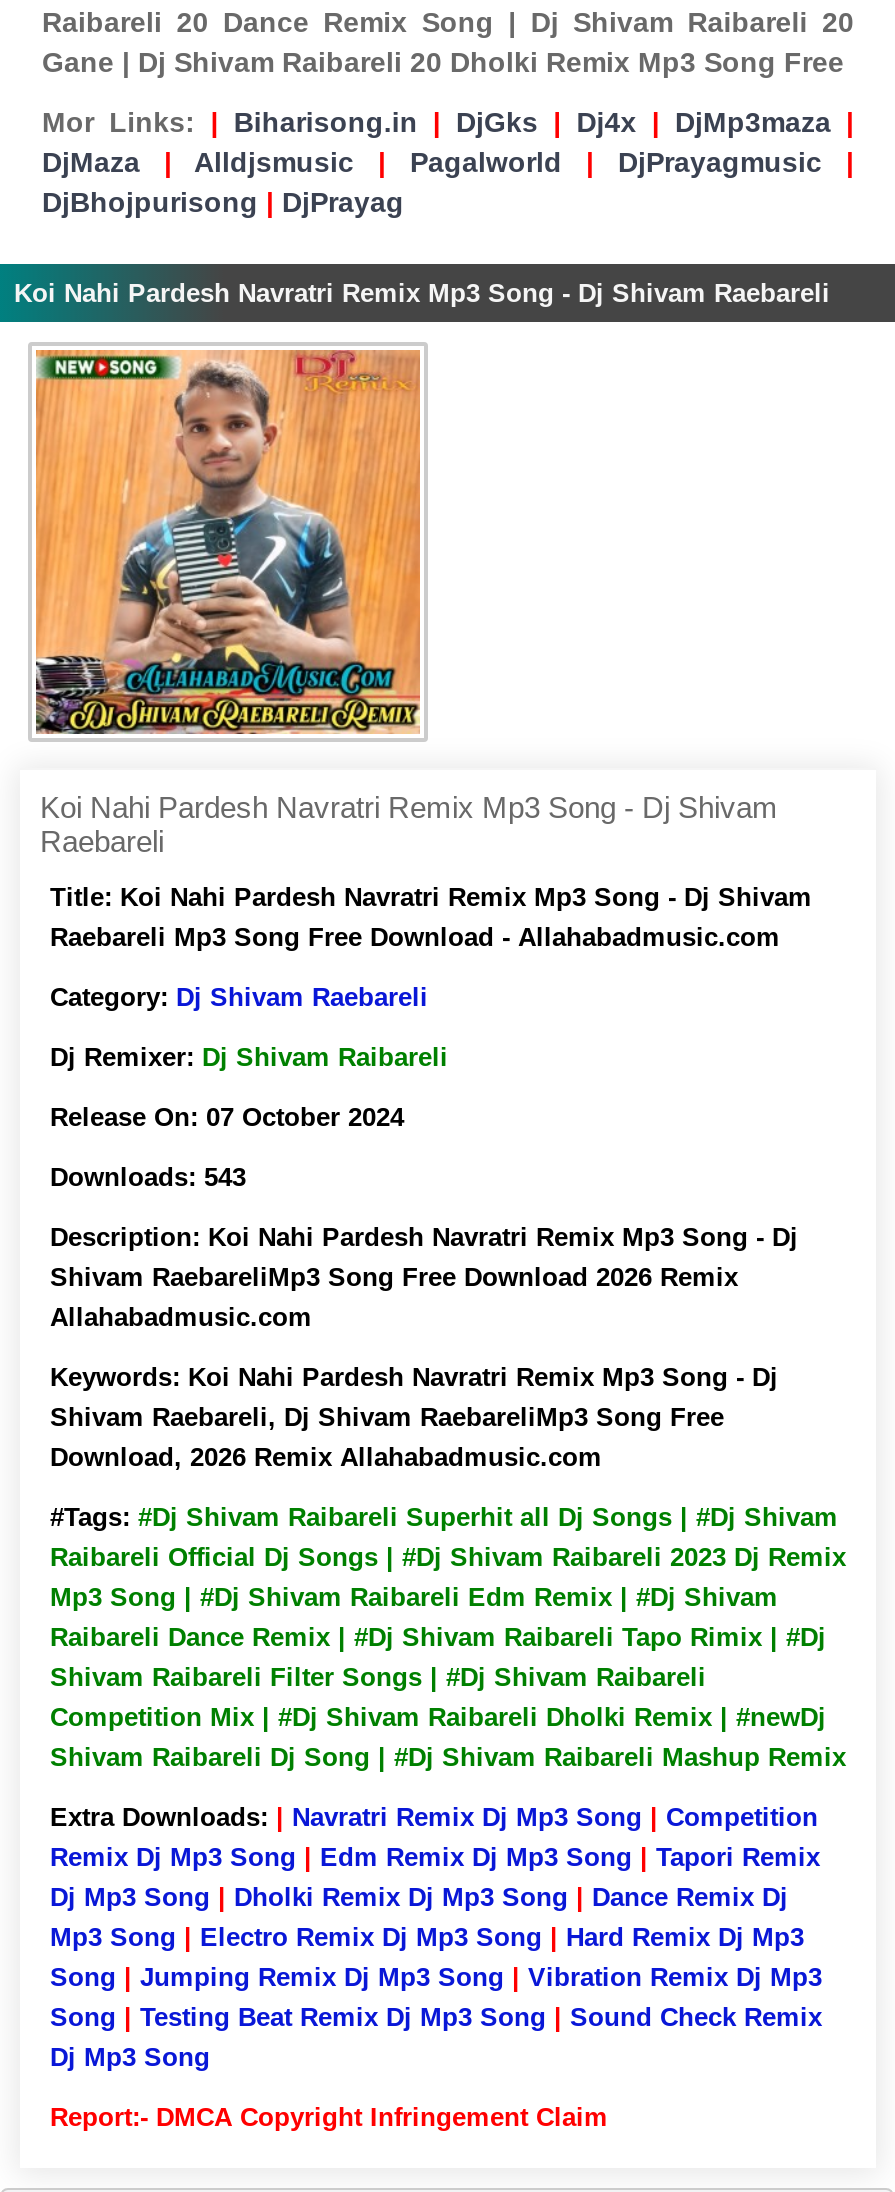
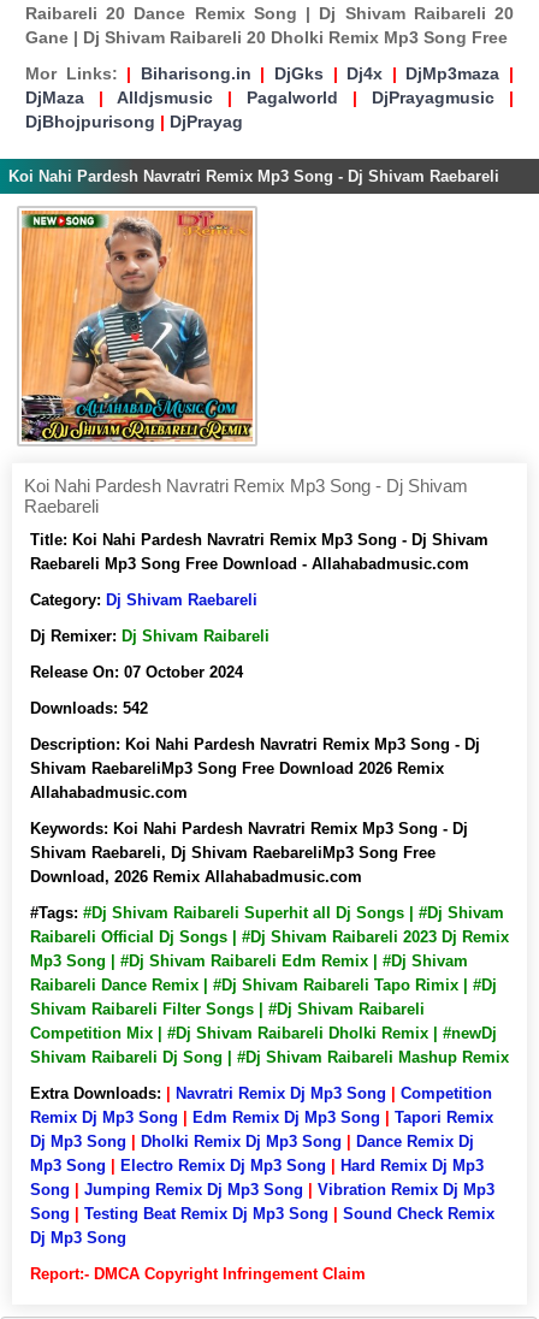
- Downloads: 543
+ Downloads: 542
